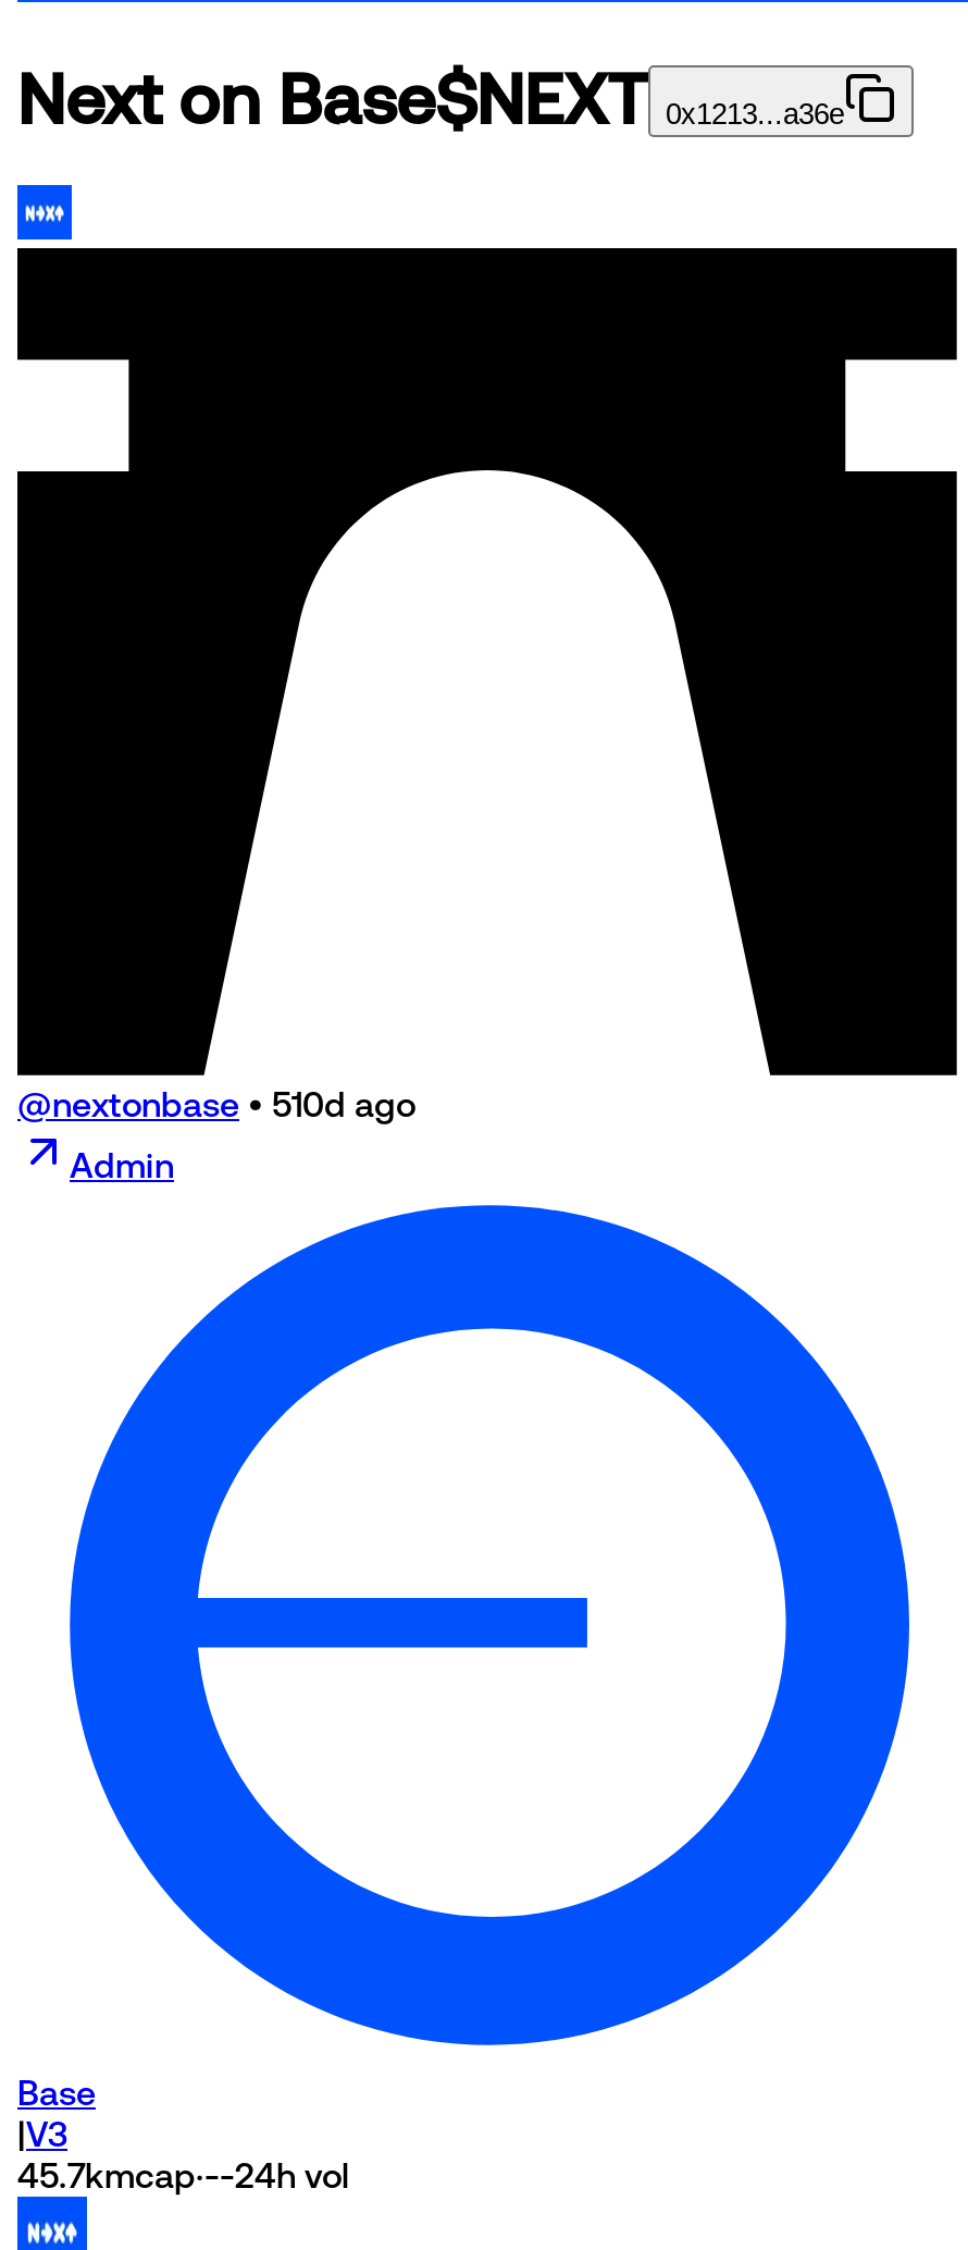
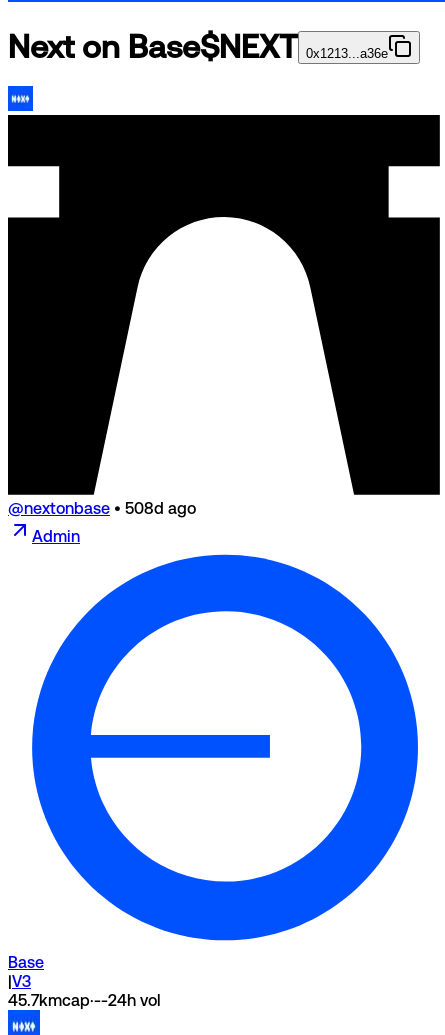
- @nextonbase • 510d ago
+ @nextonbase • 508d ago
